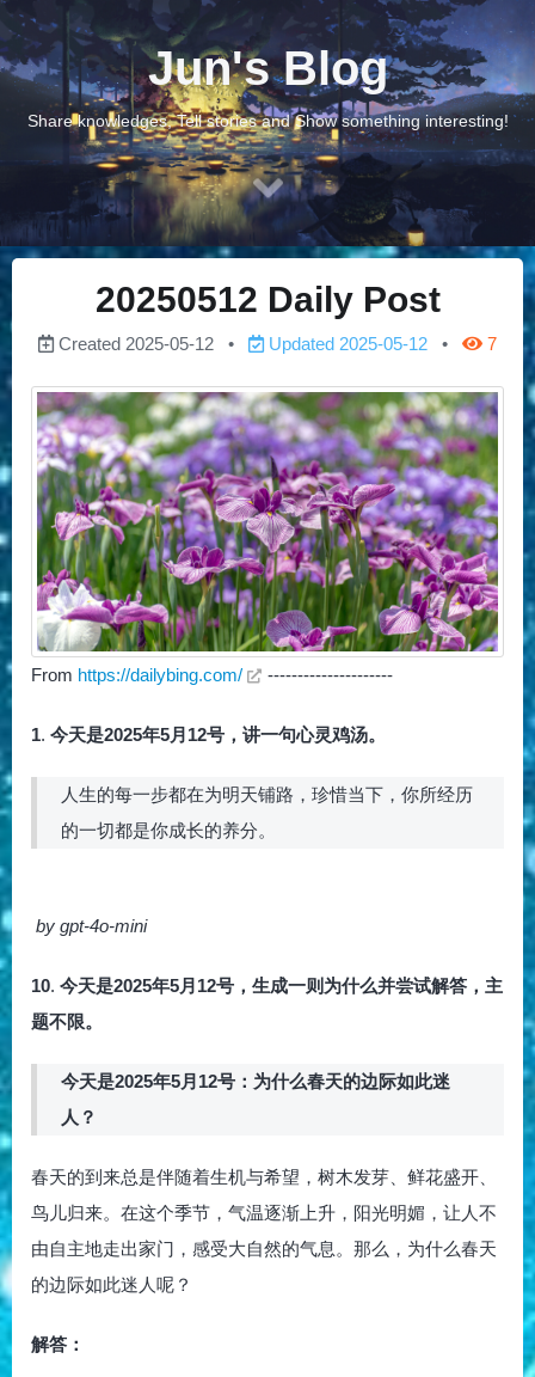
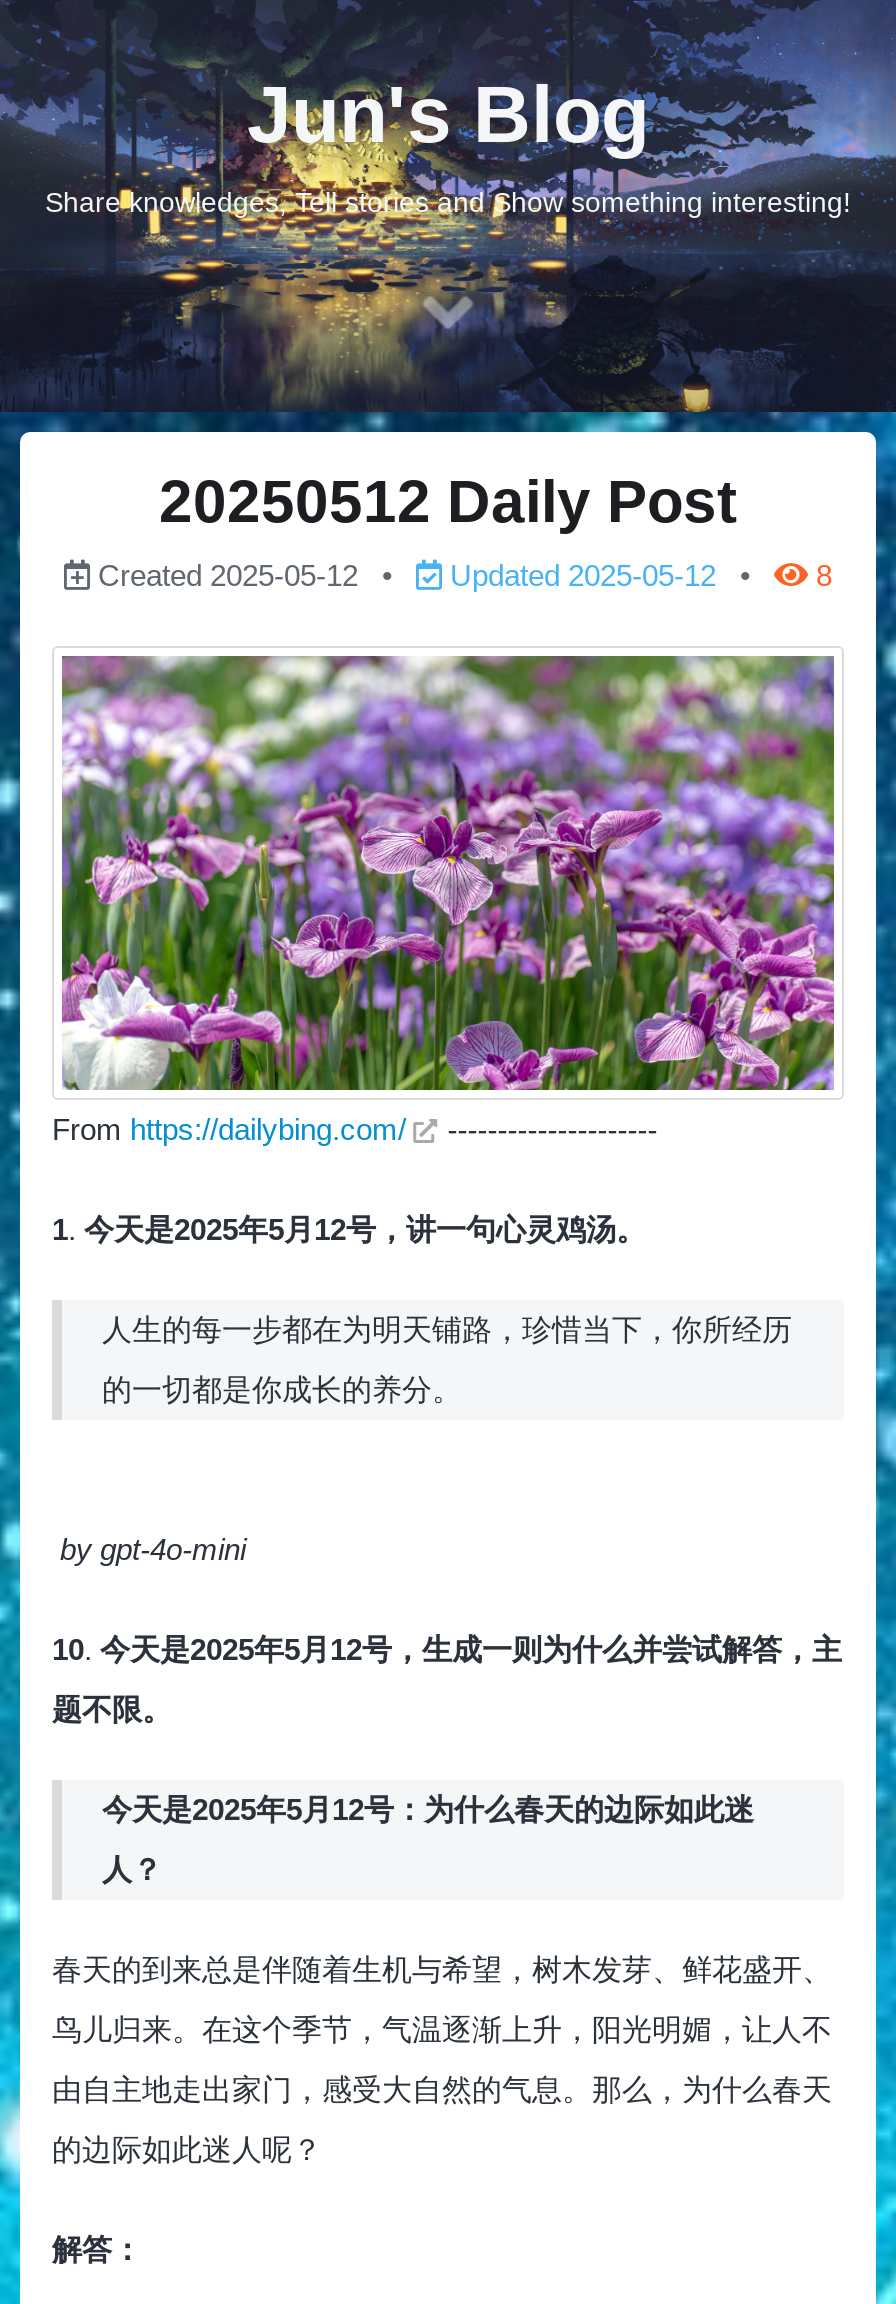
- 7
+ 8
